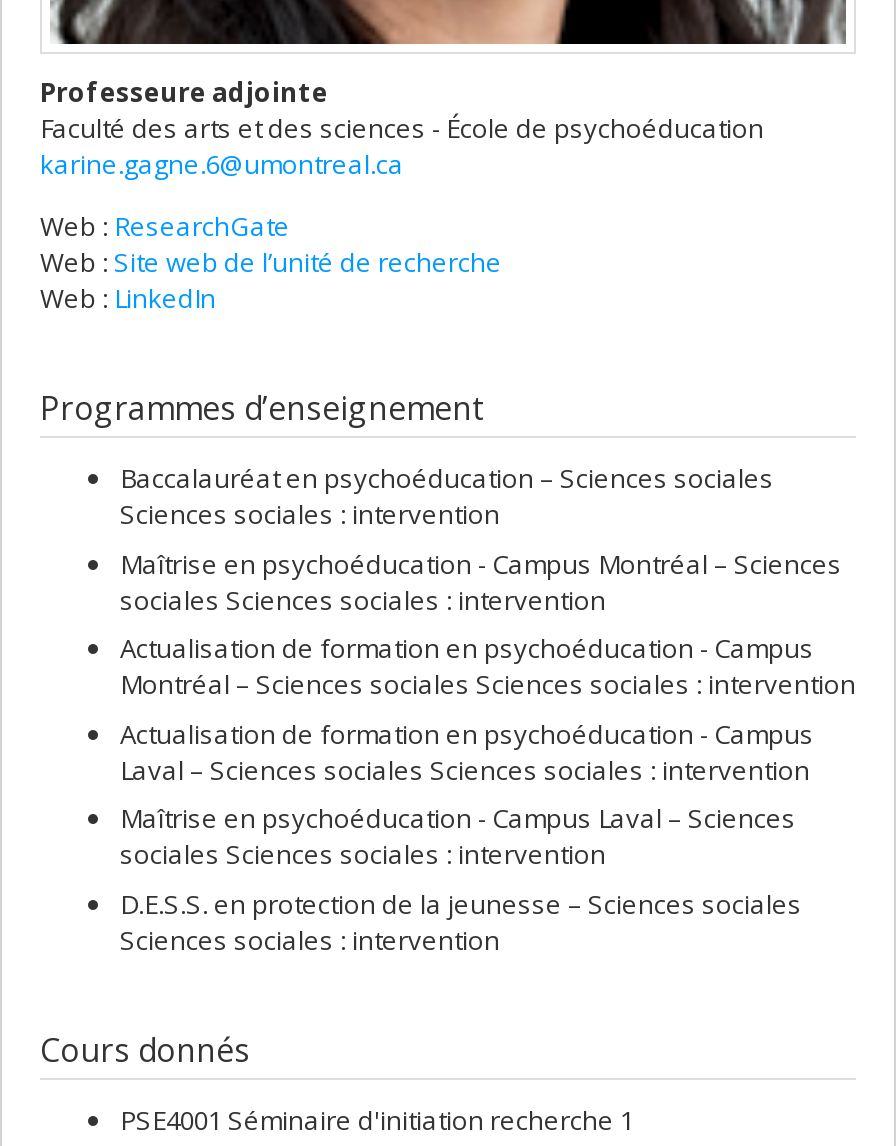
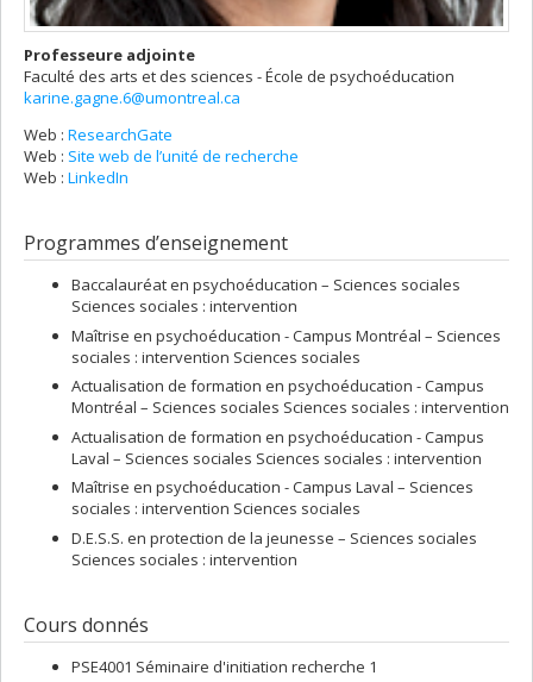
- sociales Sciences sociales : intervention
+ sociales : intervention Sciences sociales

- sociales Sciences sociales : intervention
+ sociales : intervention Sciences sociales
